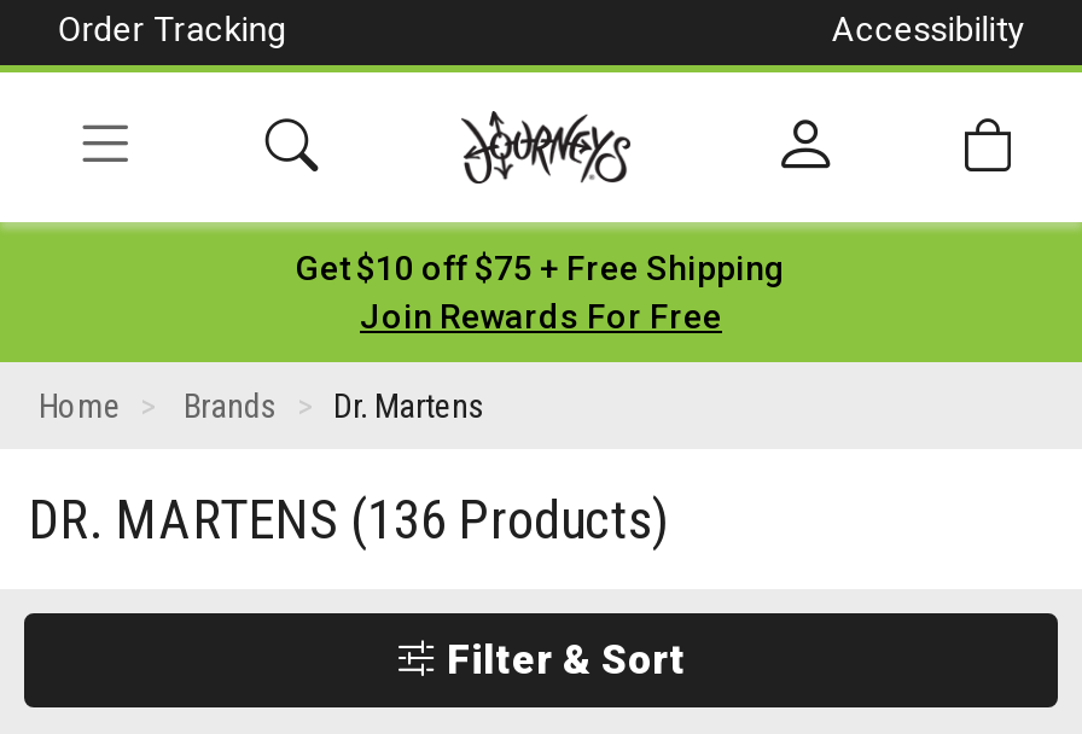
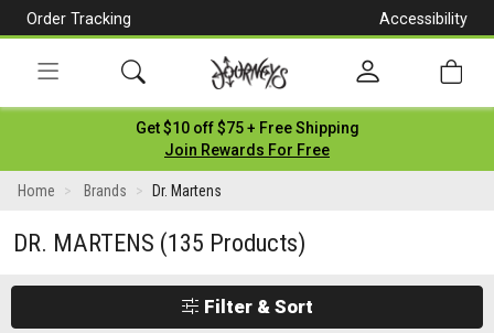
- DR. MARTENS (136 Products)
+ DR. MARTENS (135 Products)
